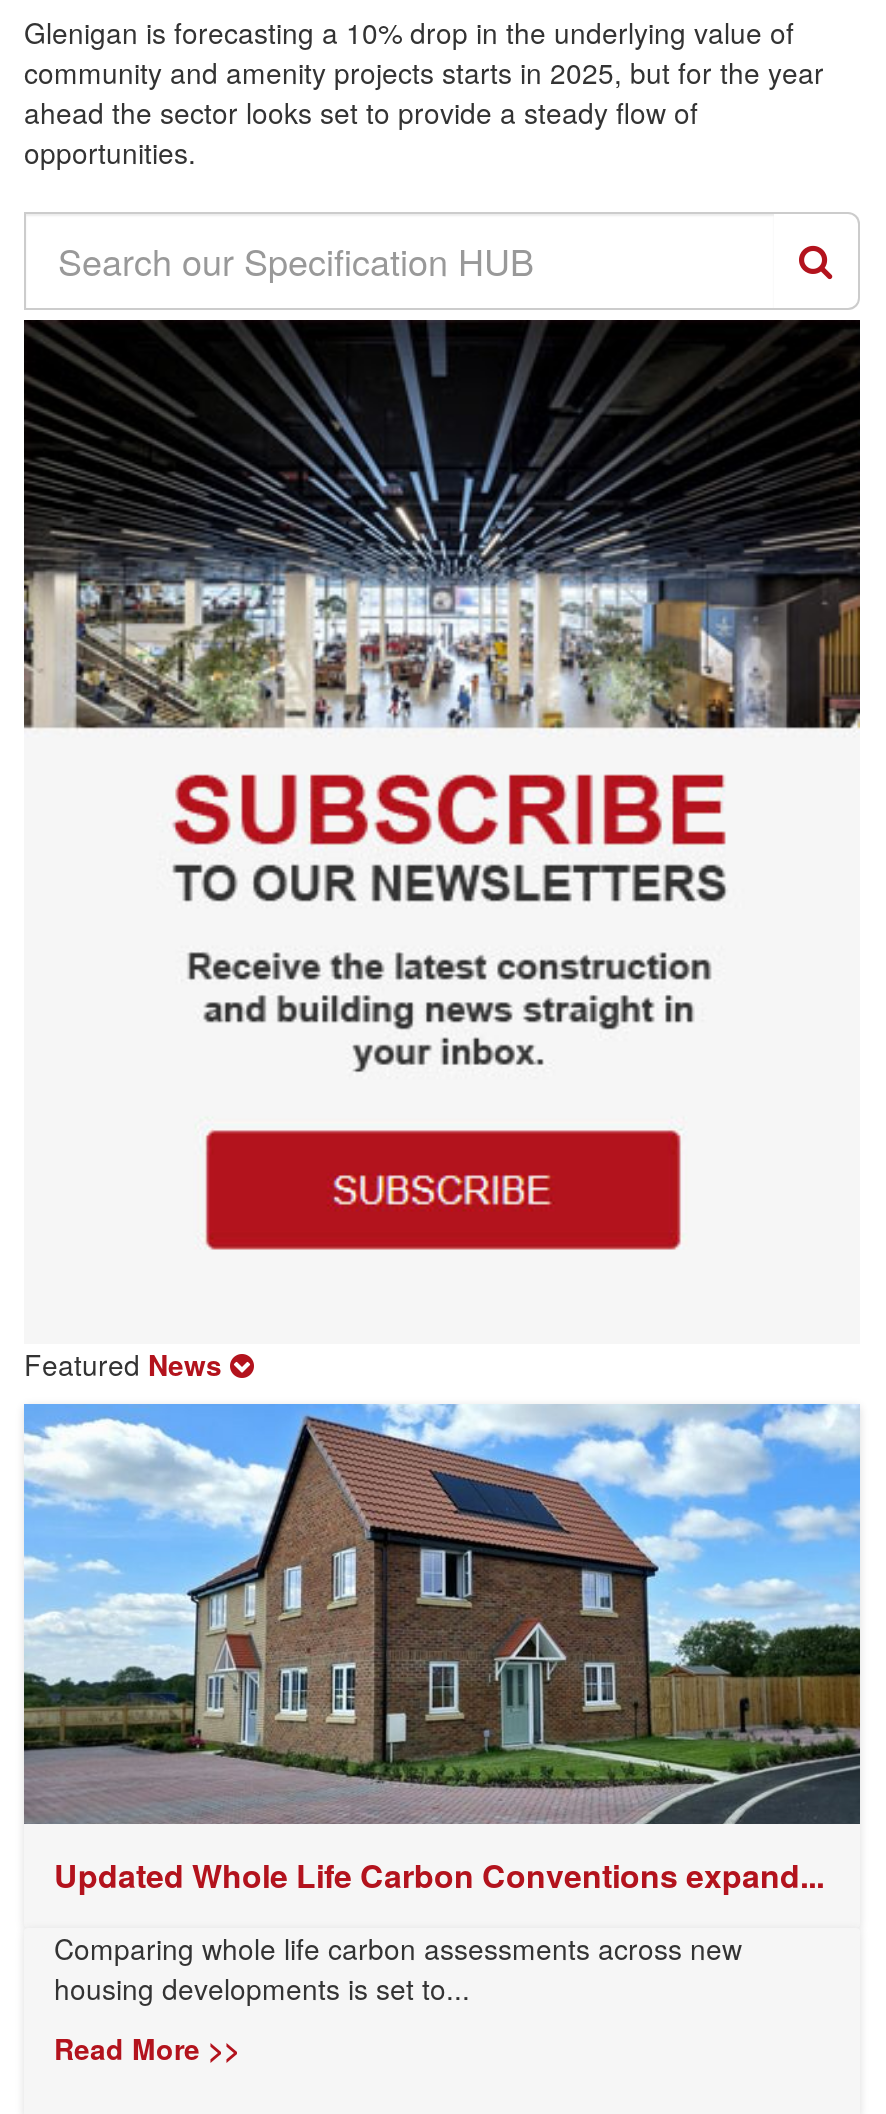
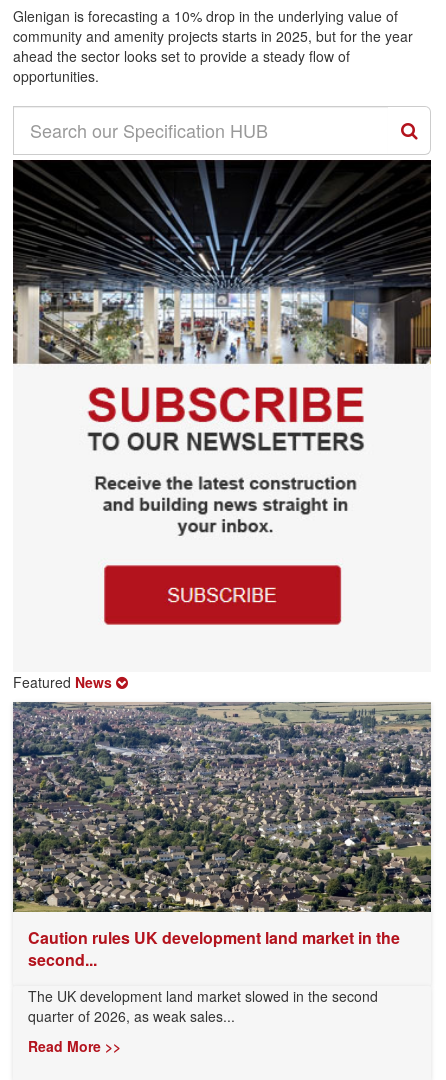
- [image]
- Updated Whole Life Carbon Conventions expand...
+ [image]
+ Caution rules UK development land market in the
+ second...

- Comparing whole life carbon assessments across new
- housing developments is set to...
+ The UK development land market slowed in the second
+ quarter of 2026, as weak sales...
